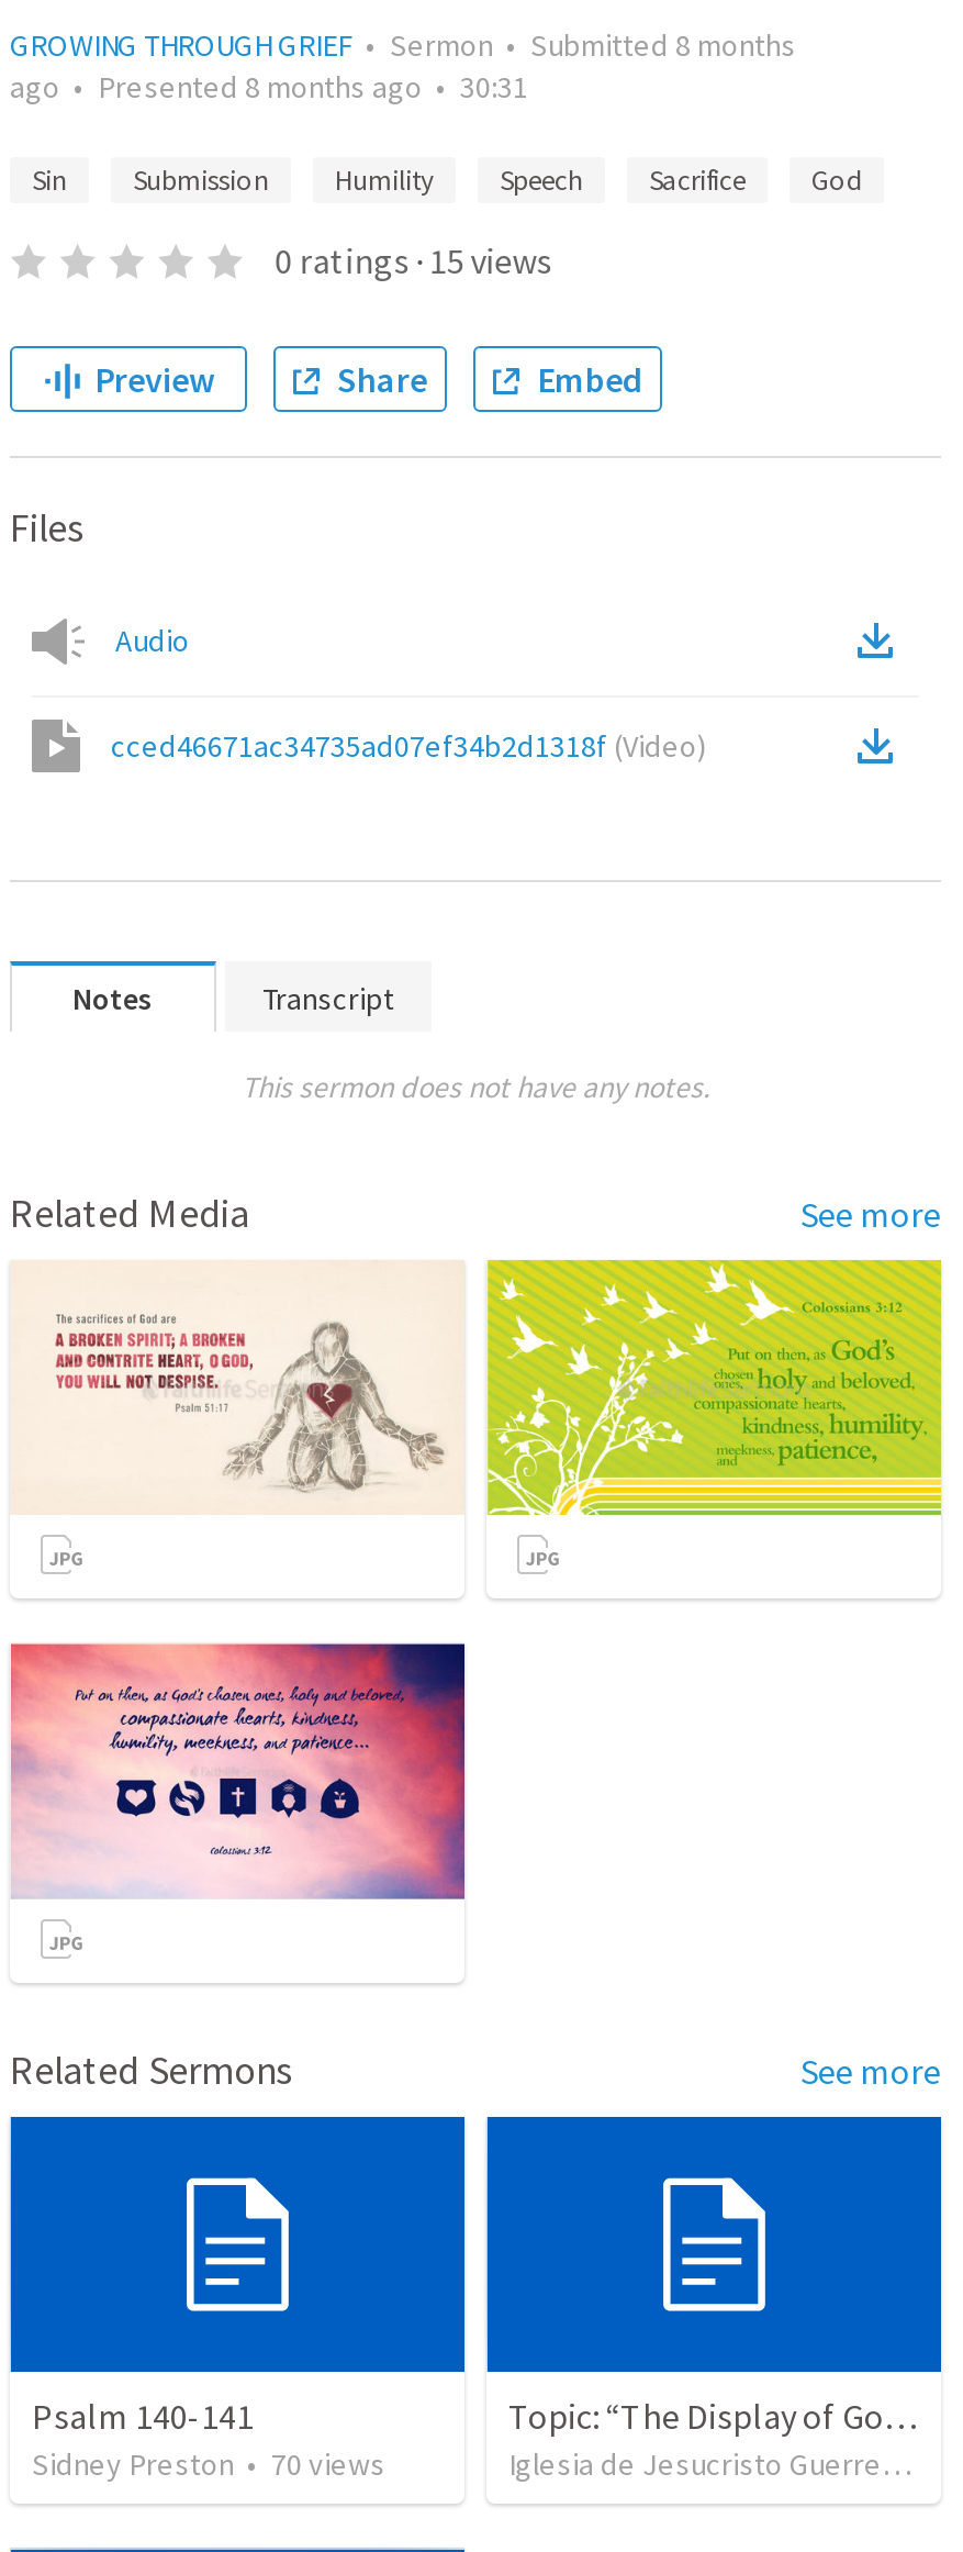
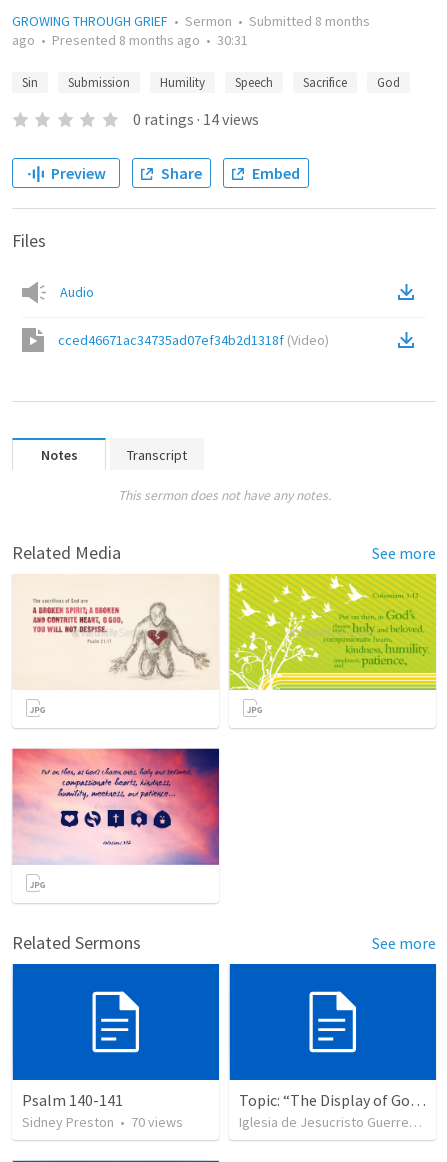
- 0 ratings · 15 views
+ 0 ratings · 14 views
